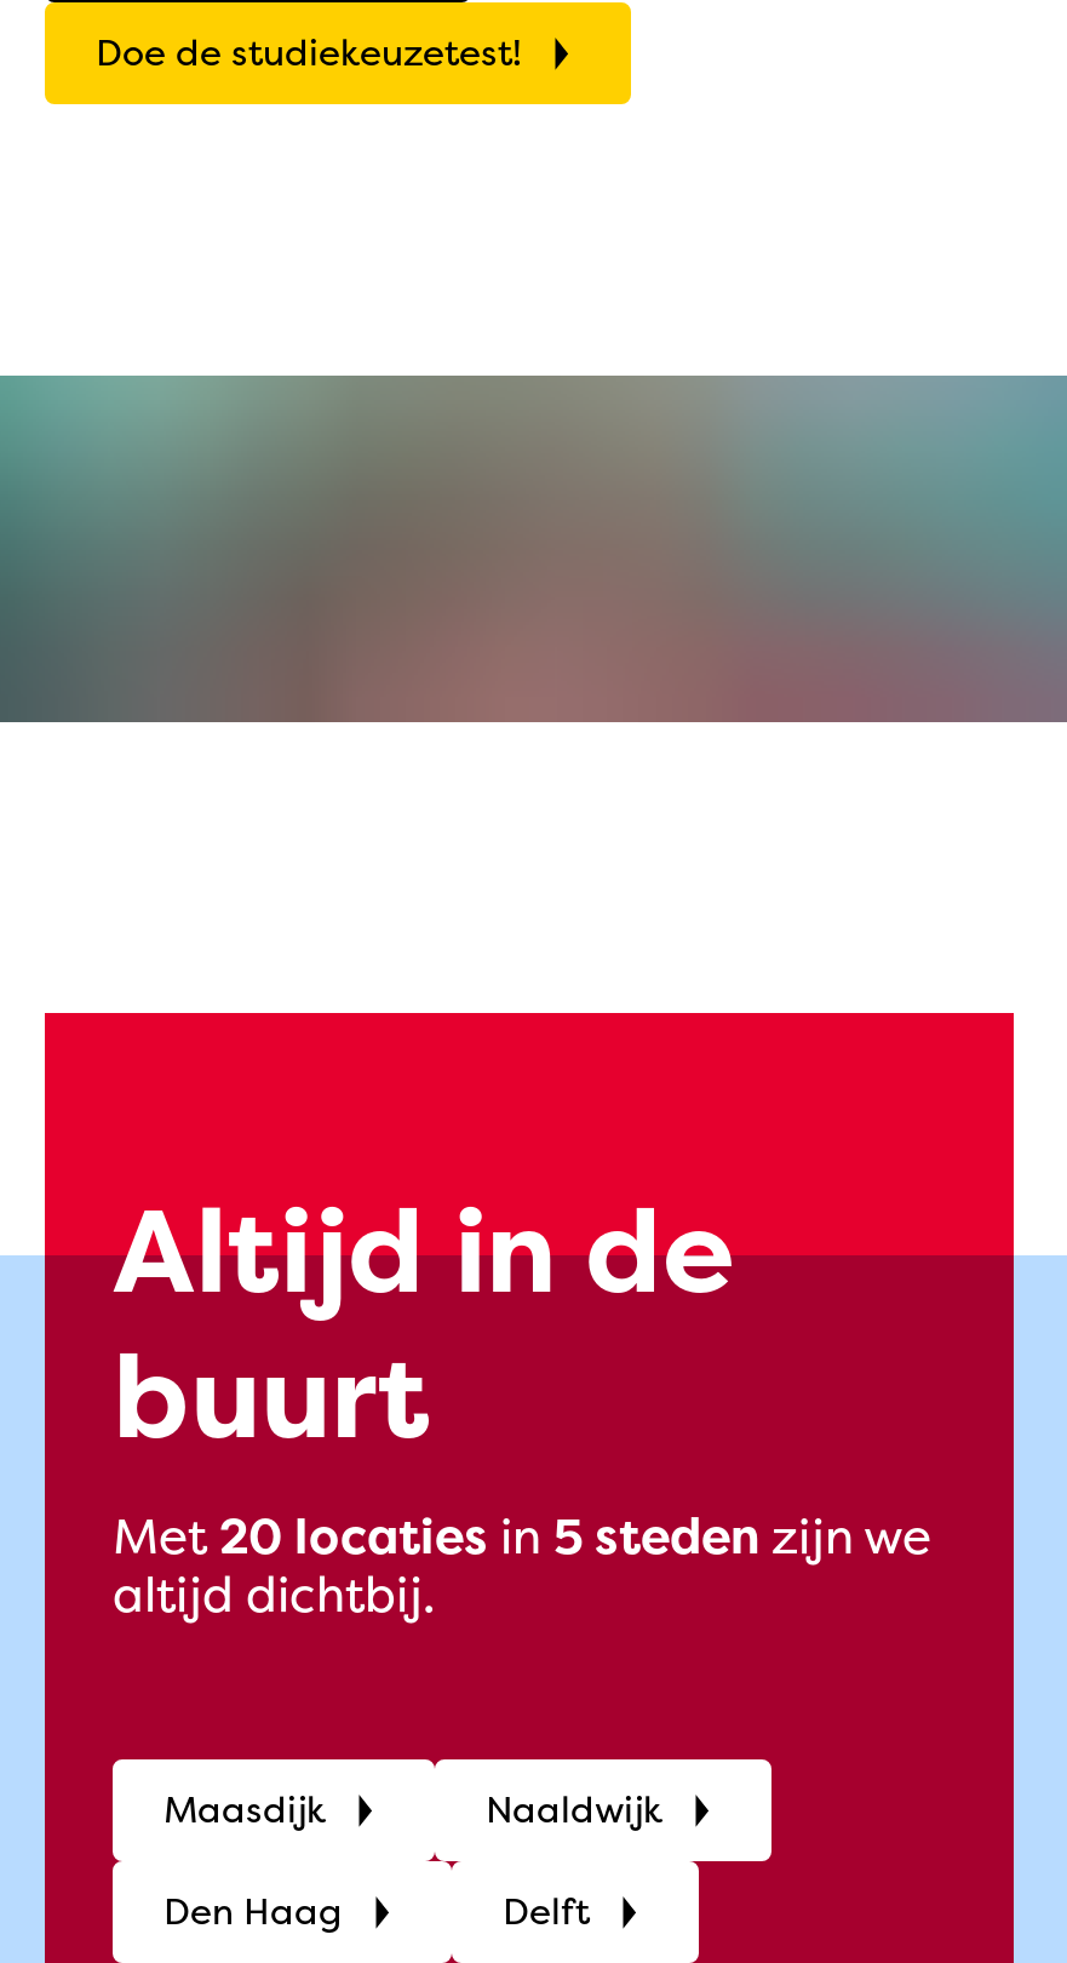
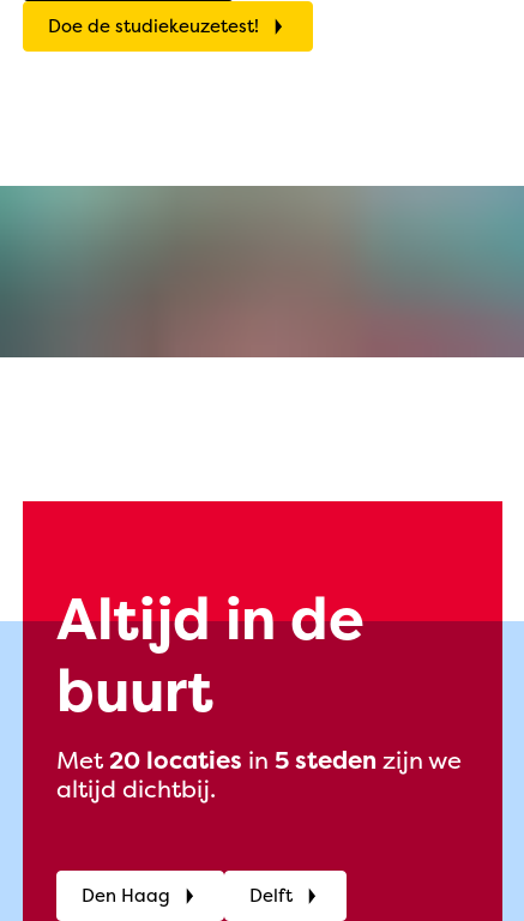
- [image]
- Maasdijk
- Naaldwijk
